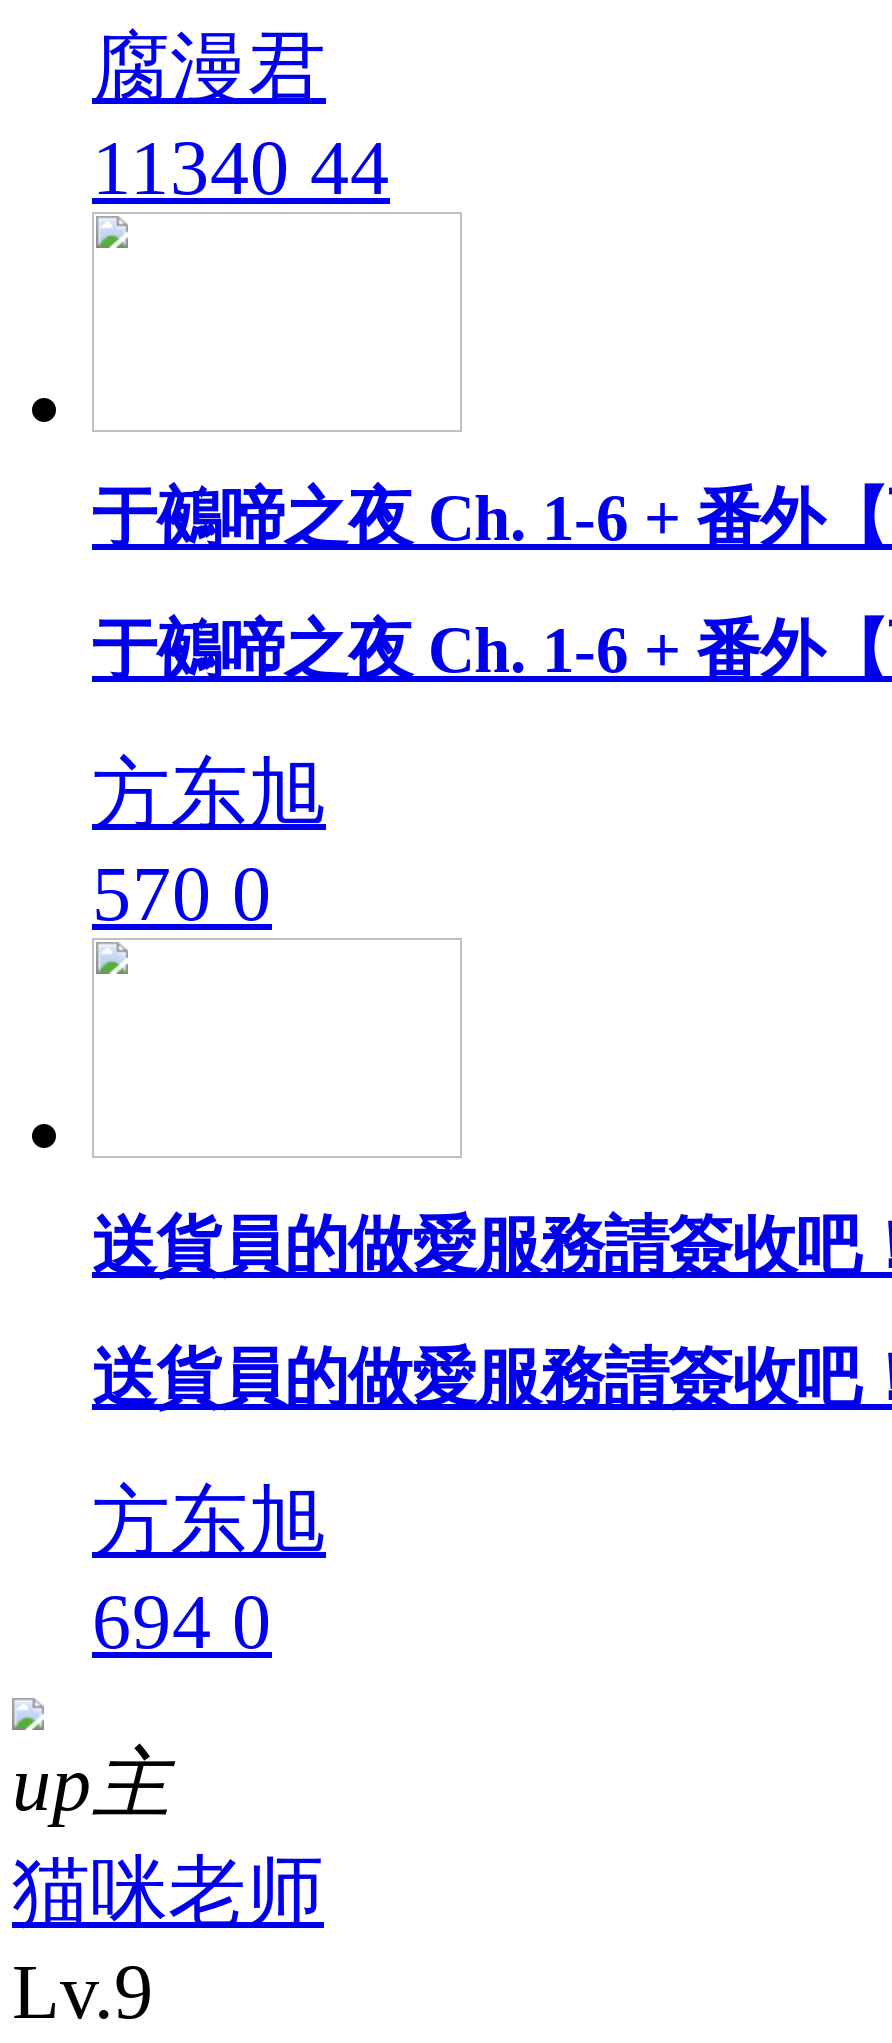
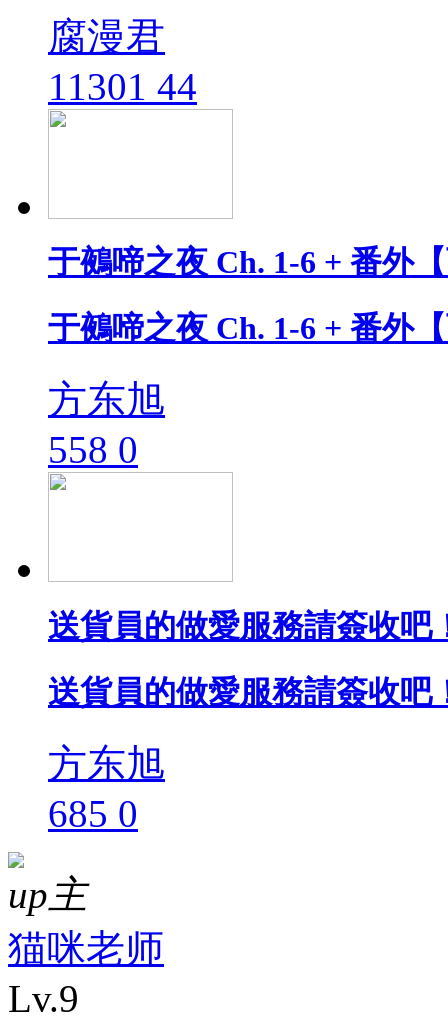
- 11340 44
+ 11301 44

- 570 0
+ 558 0

- 694 0
+ 685 0
